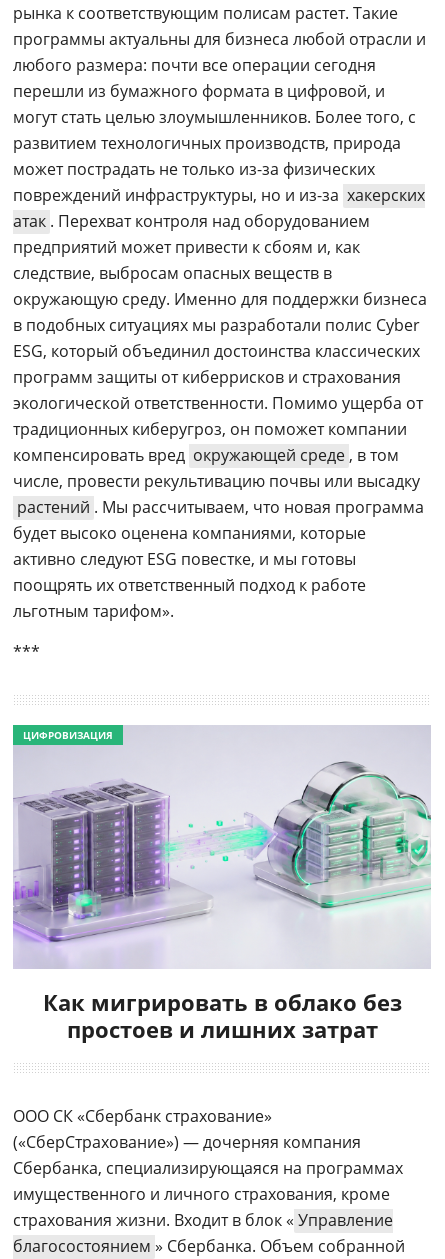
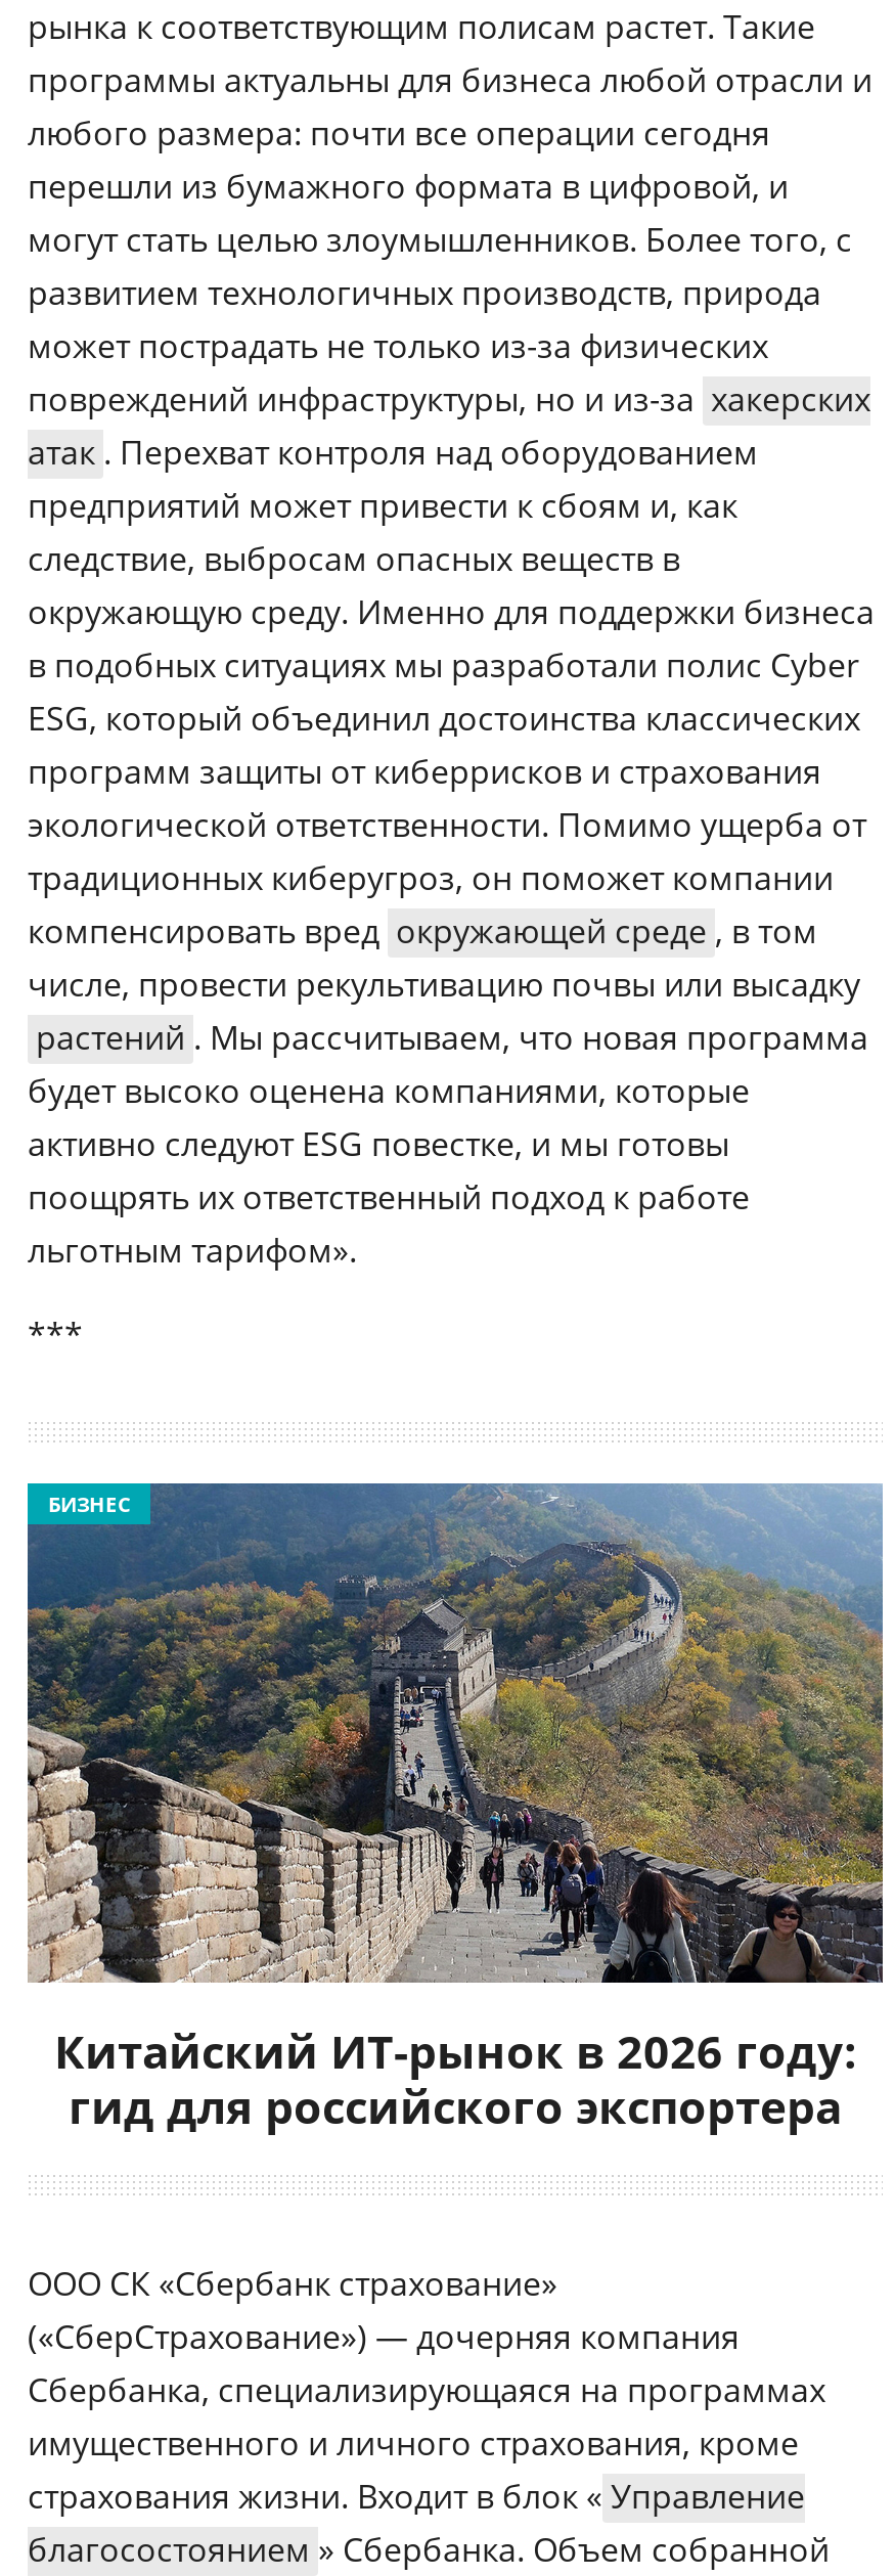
- [image]
- ЦИФРОВИЗАЦИЯ
+ [image]
+ БИЗНЕС

- Как мигрировать в облако без
- простоев и лишних затрат
+ Китайский ИТ-рынок в 2026 году:
+ гид для российского экспортера
